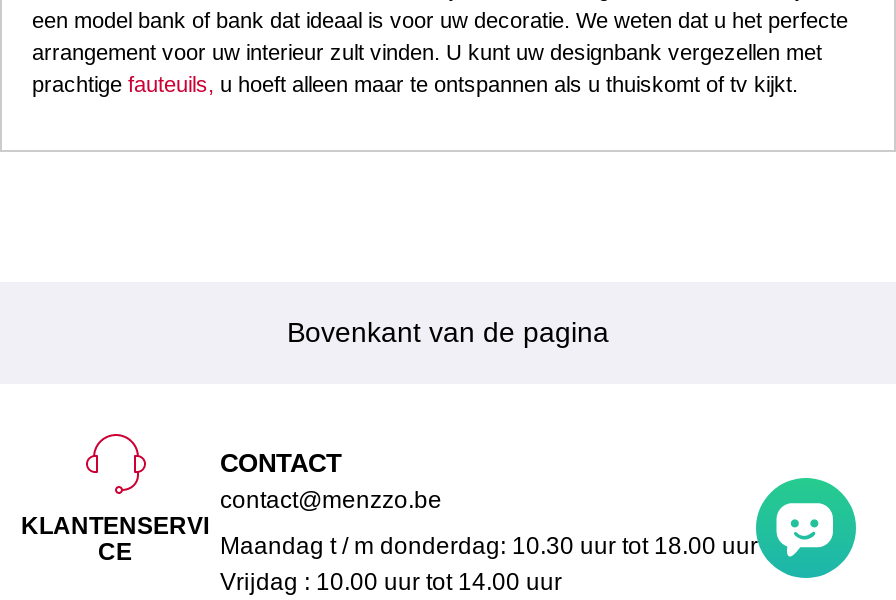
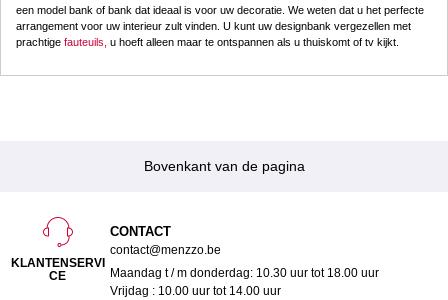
- [image]
